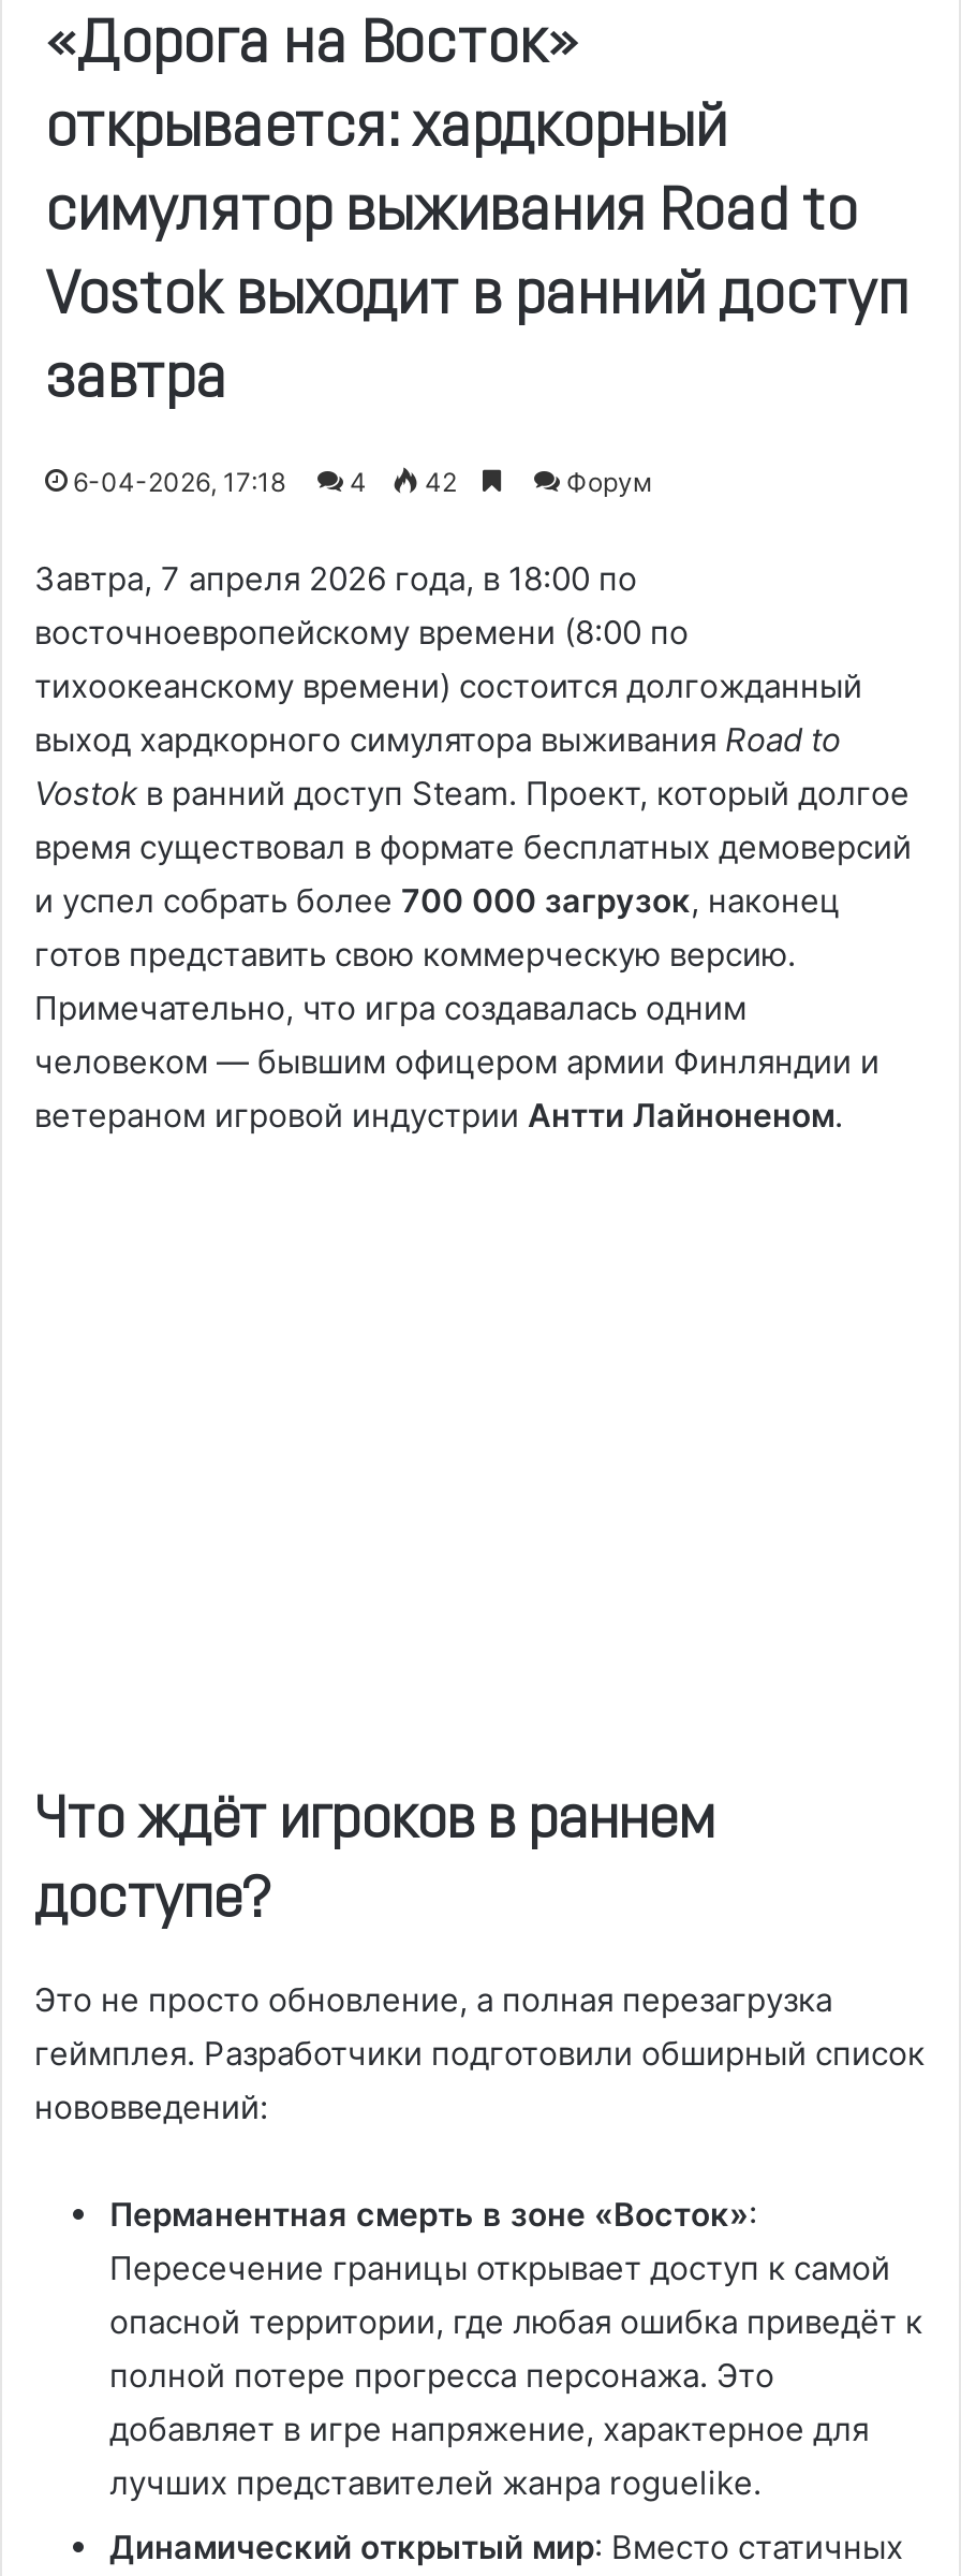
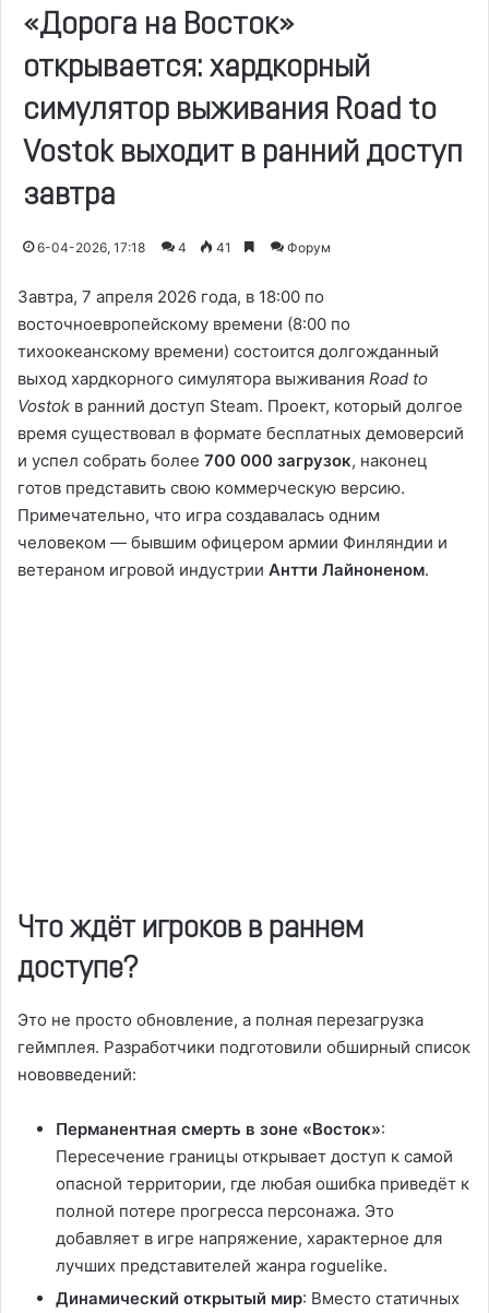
- 6-04-2026, 17:18 4 42
+ 6-04-2026, 17:18 4 41
